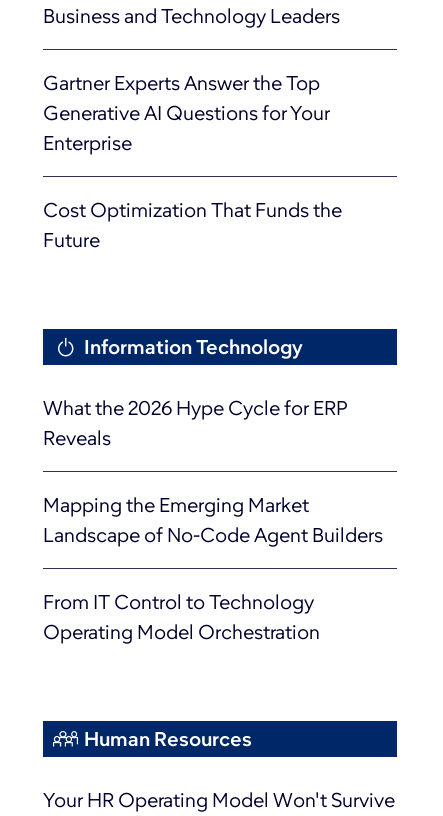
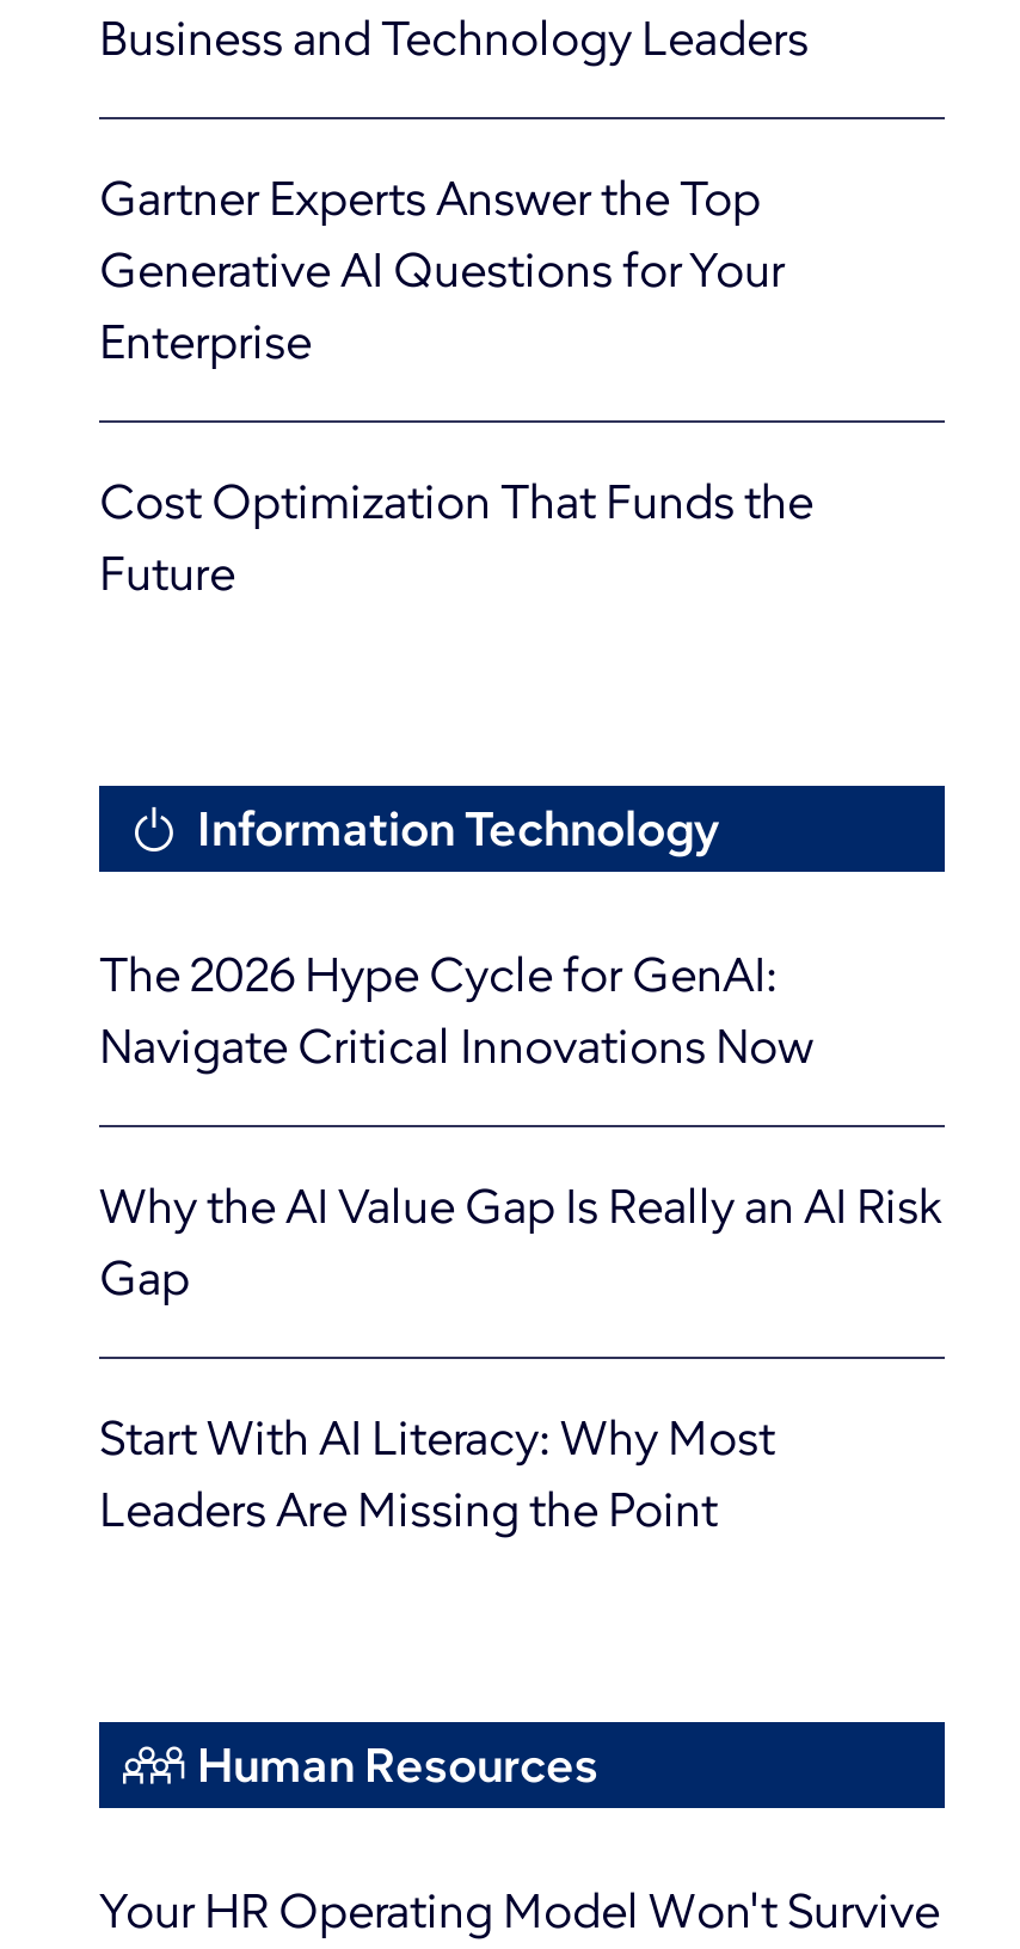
- What the 2026 Hype Cycle for ERP
- Reveals
+ The 2026 Hype Cycle for GenAI:
+ Navigate Critical Innovations Now

- Mapping the Emerging Market
- Landscape of No-Code Agent Builders
+ Why the AI Value Gap Is Really an AI Risk
+ Gap

- From IT Control to Technology
- Operating Model Orchestration
+ Start With AI Literacy: Why Most
+ Leaders Are Missing the Point
